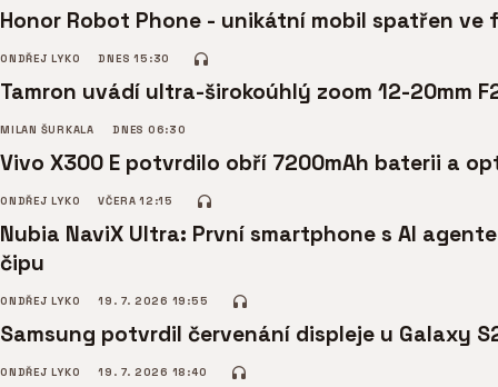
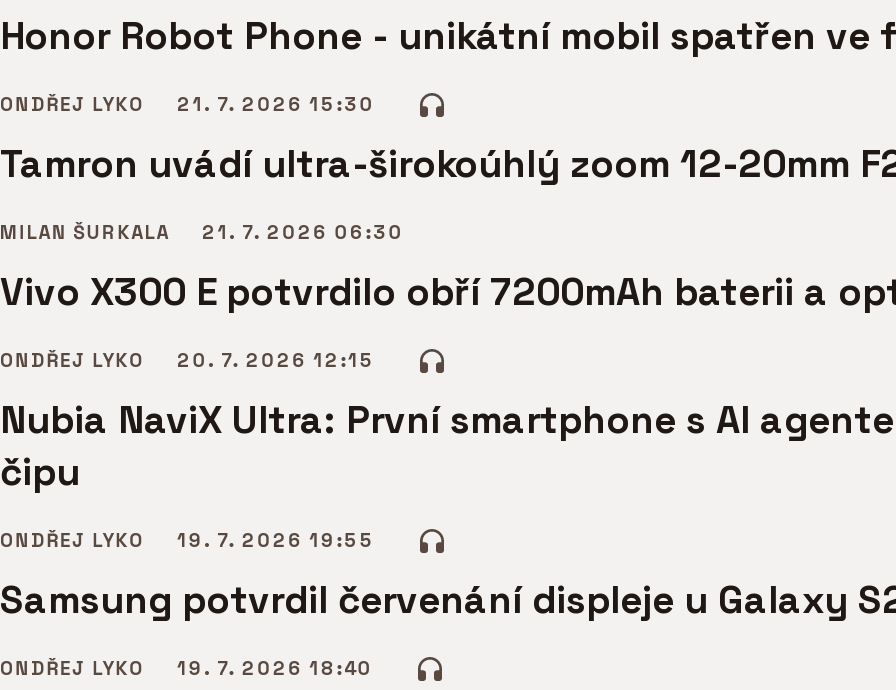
- ONDŘEJ LYKO DNES 15:30
+ ONDŘEJ LYKO 21. 7. 2026 15:30

- MILAN ŠURKALA DNES 06:30
+ MILAN ŠURKALA 21. 7. 2026 06:30

- ONDŘEJ LYKO VČERA 12:15
+ ONDŘEJ LYKO 20. 7. 2026 12:15
